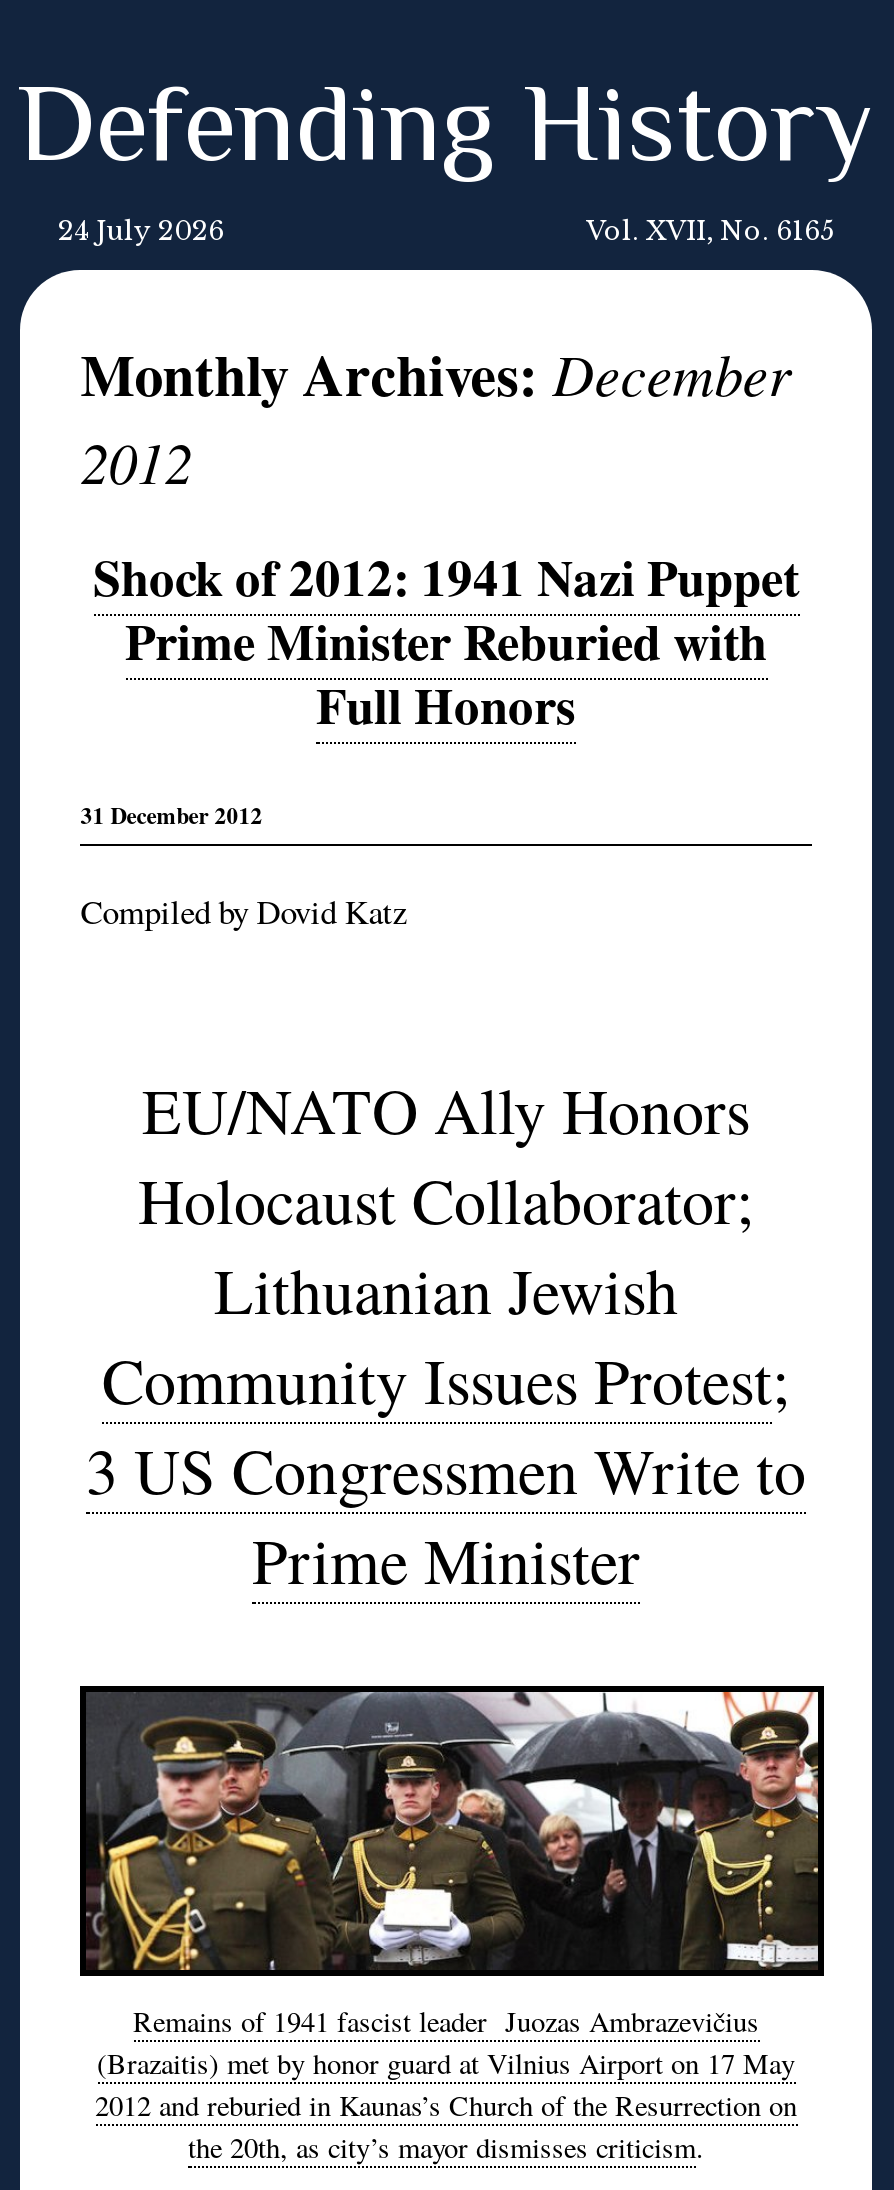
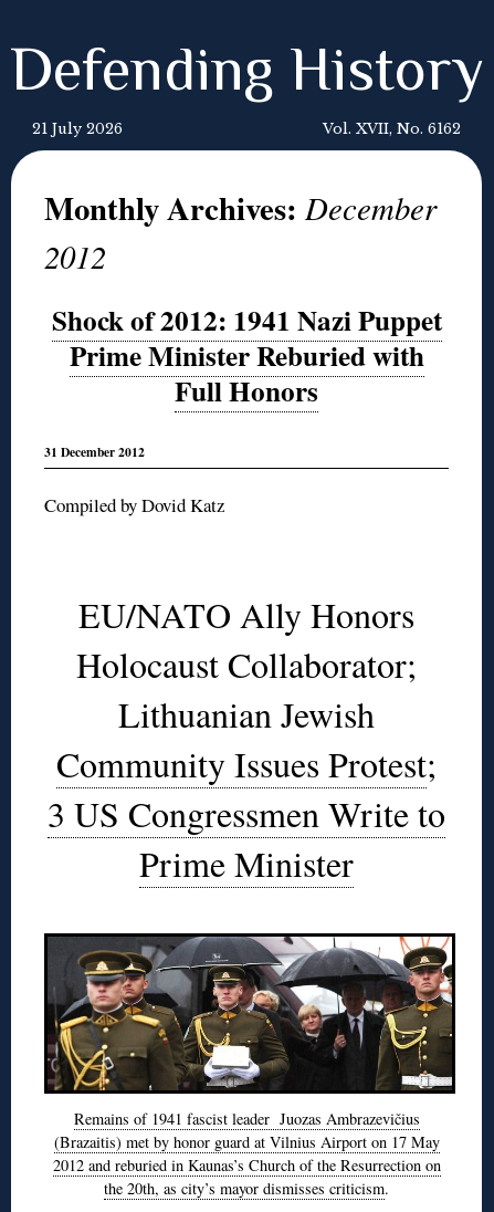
- 24 July 2026
+ 21 July 2026

- Vol. XVII, No. 6165
+ Vol. XVII, No. 6162
